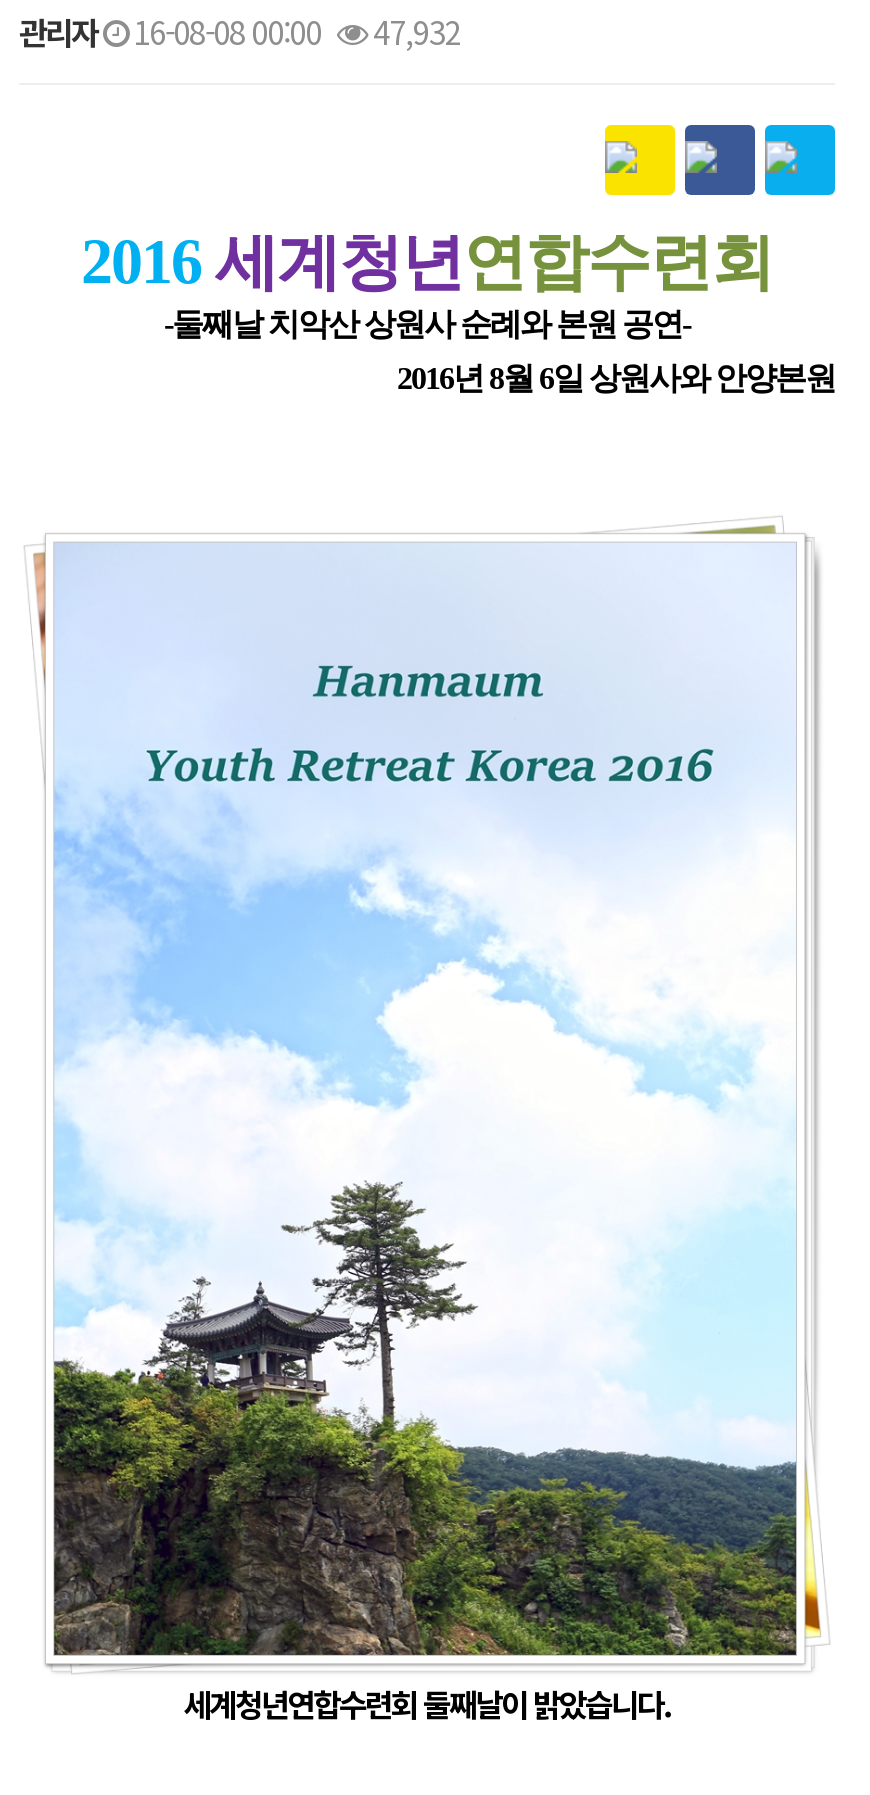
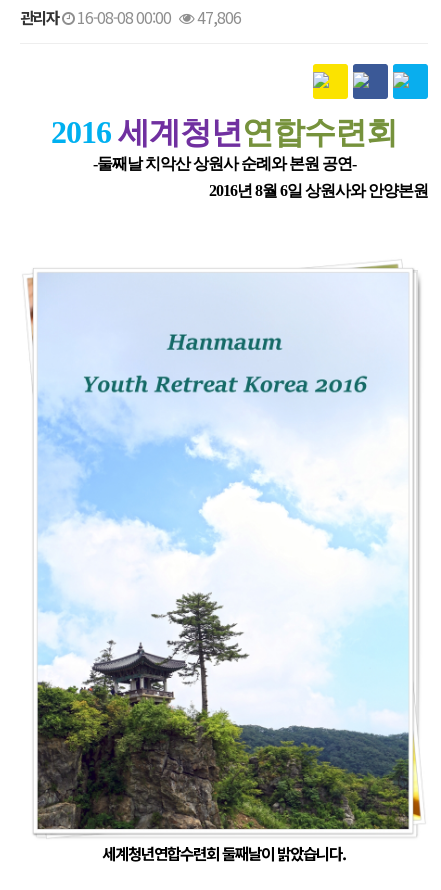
- 관리자 16-08-08 00:00 47,932
+ 관리자 16-08-08 00:00 47,806
